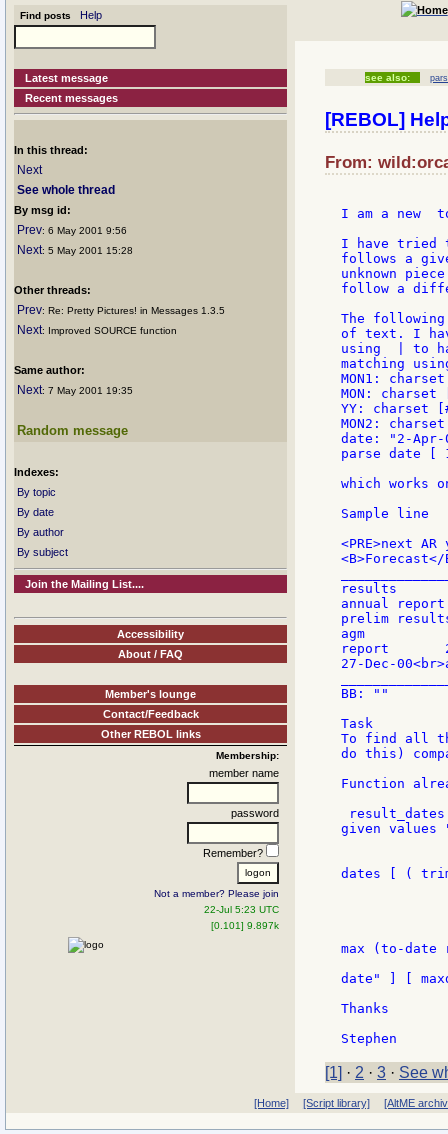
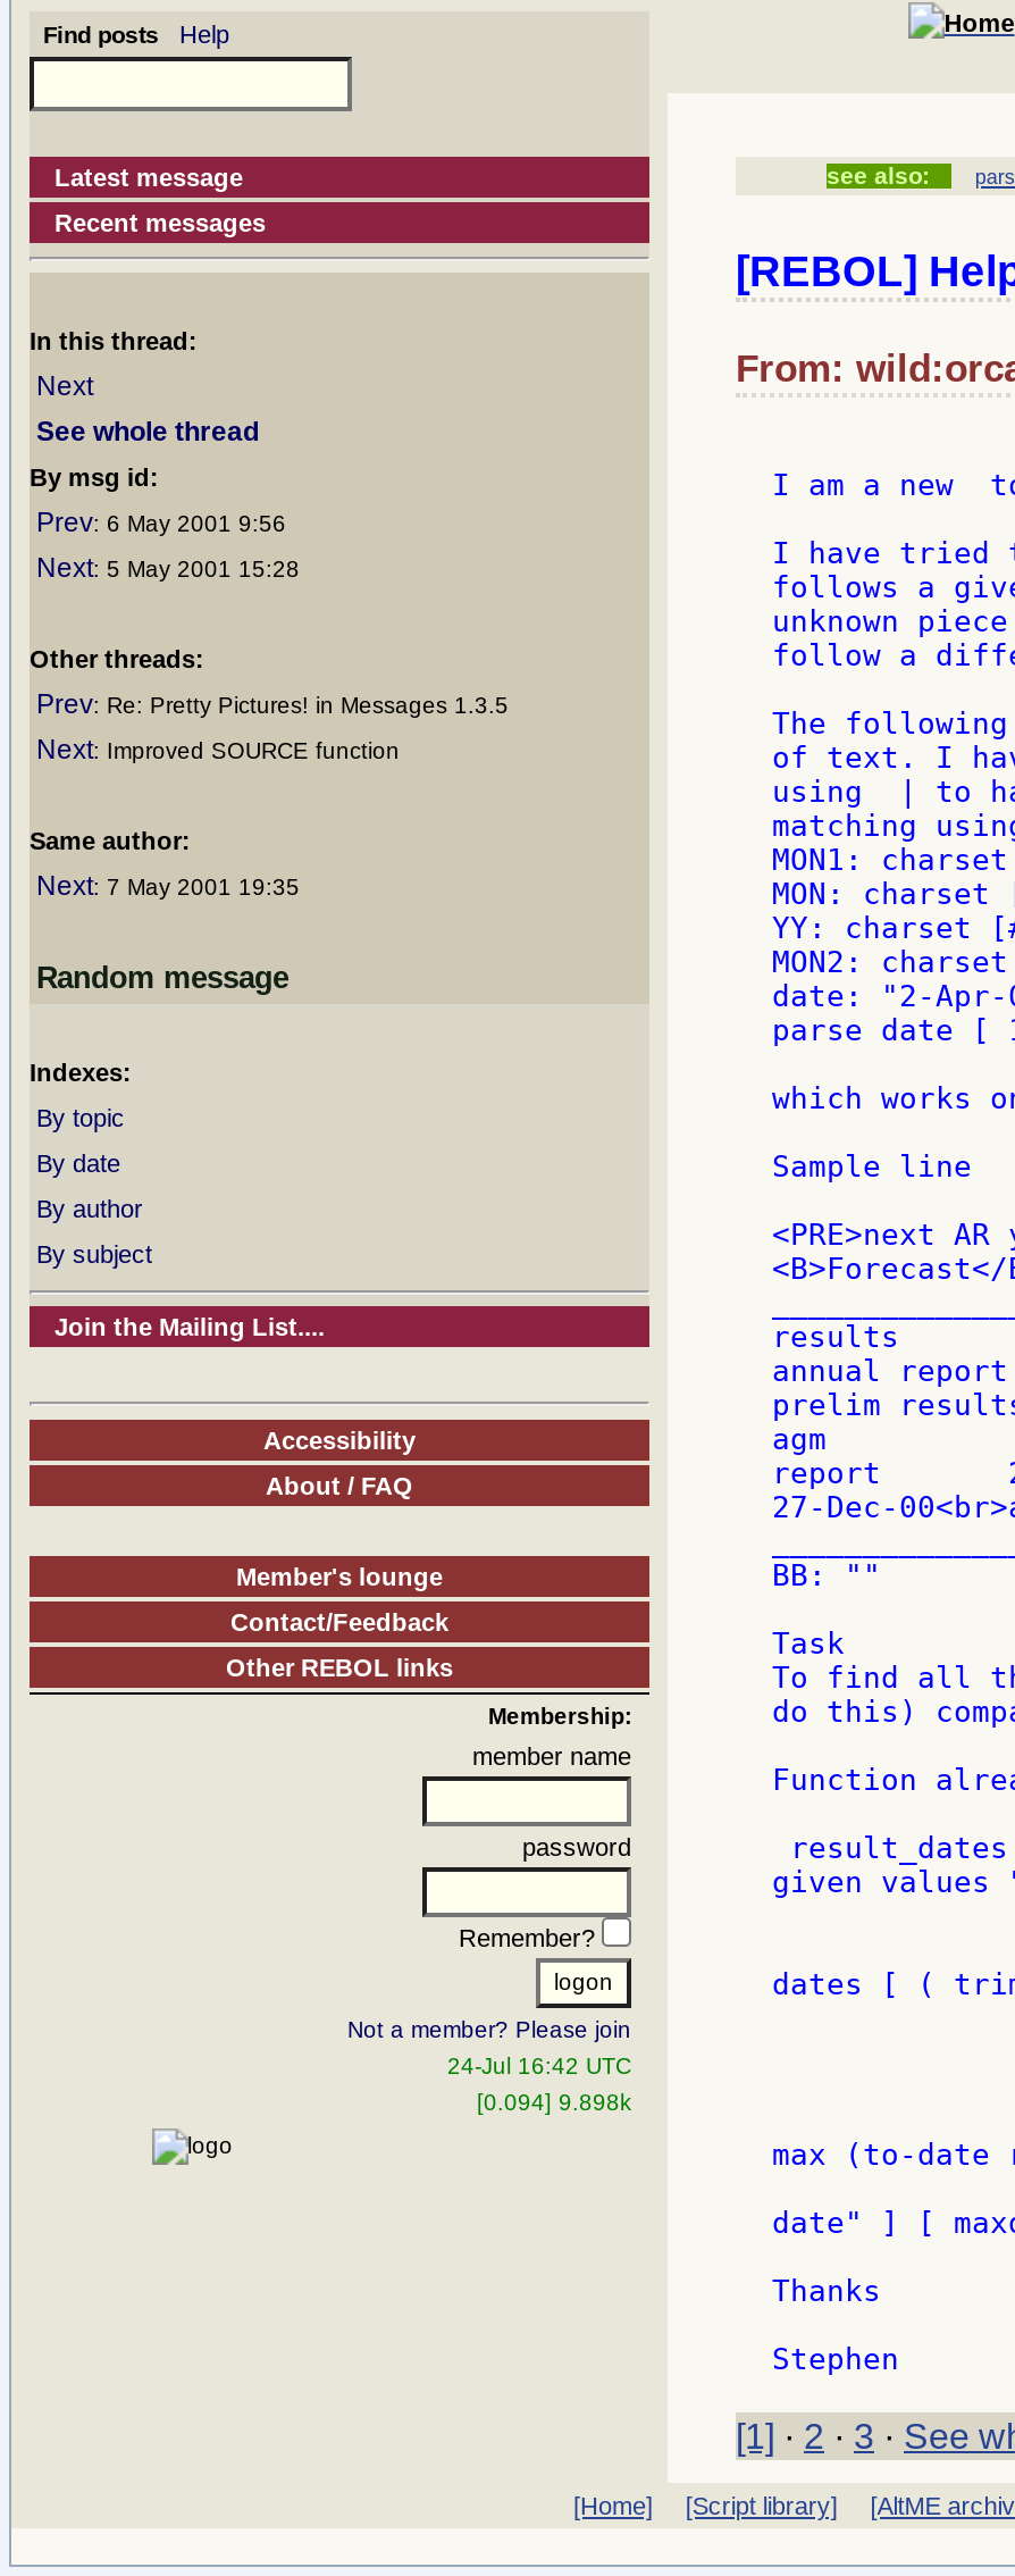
- 22-Jul 5:23 UTC
+ 24-Jul 16:42 UTC

- [0.101] 9.897k
+ [0.094] 9.898k
